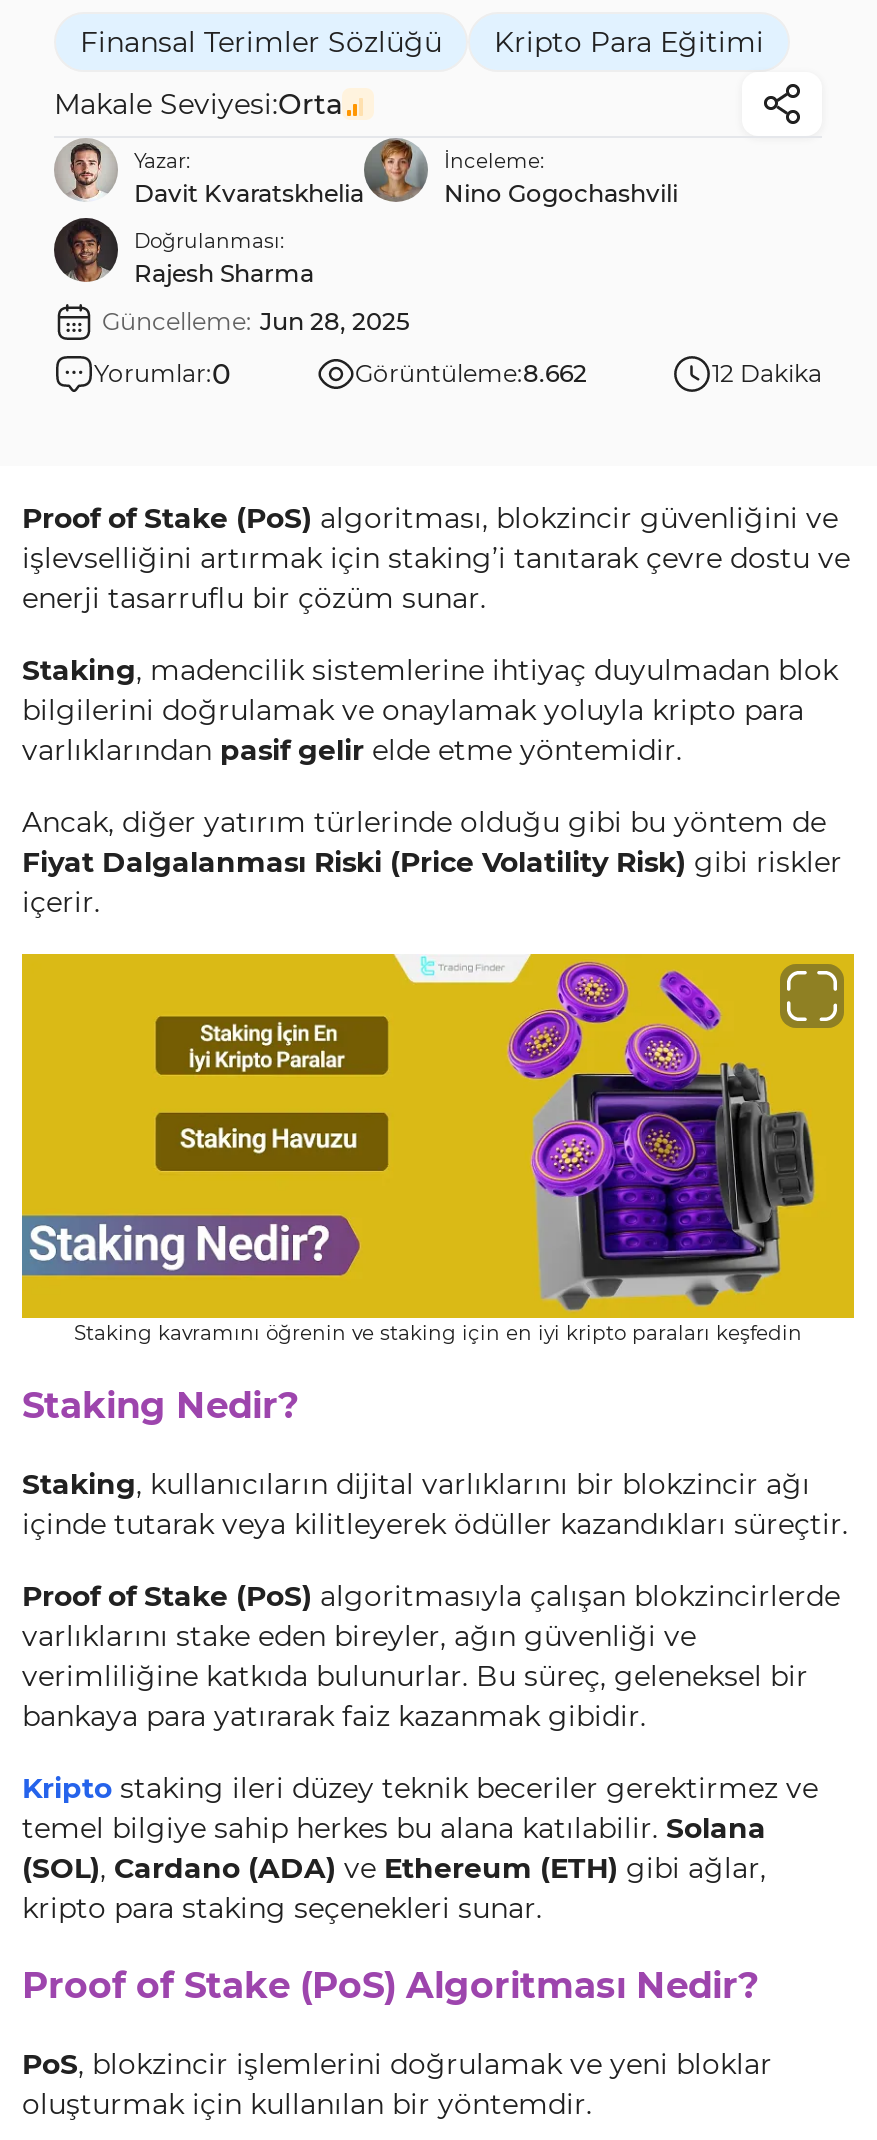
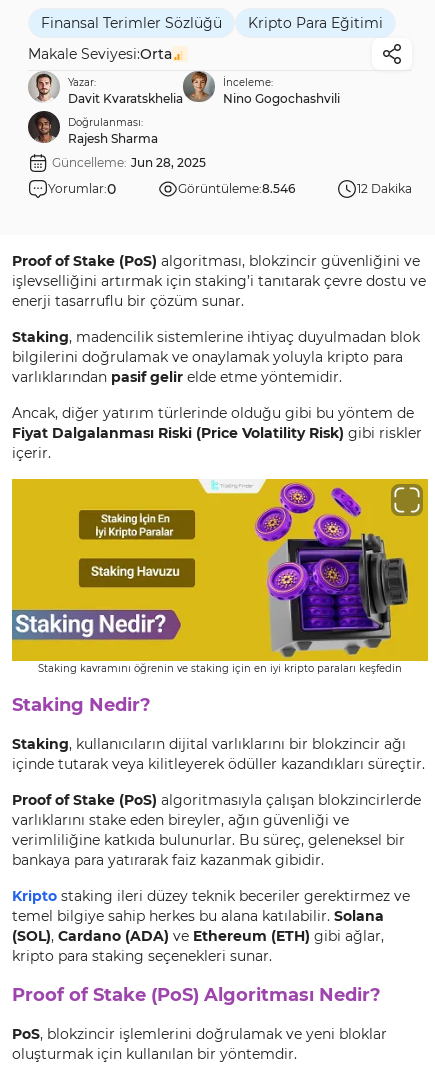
- Görüntüleme:8.662
+ Görüntüleme:8.546
